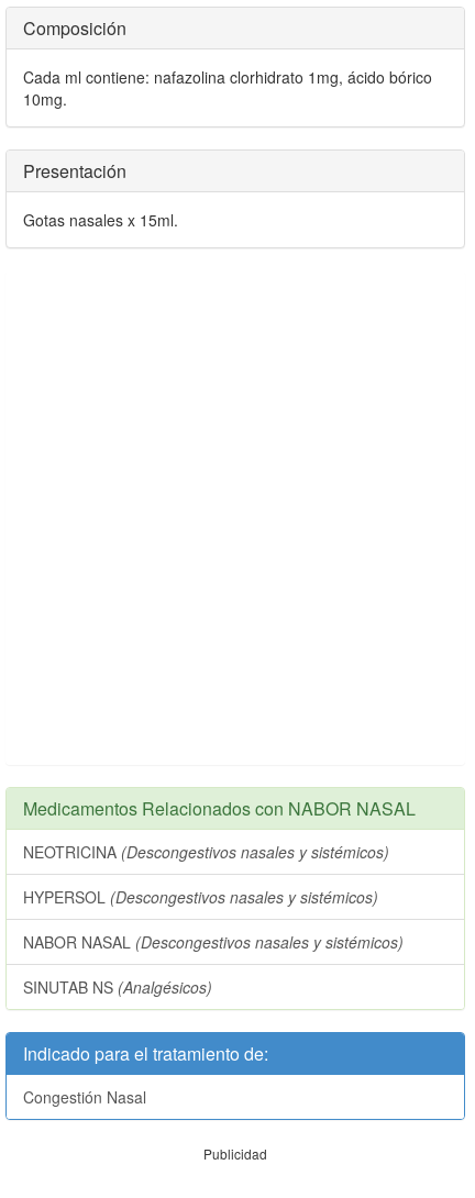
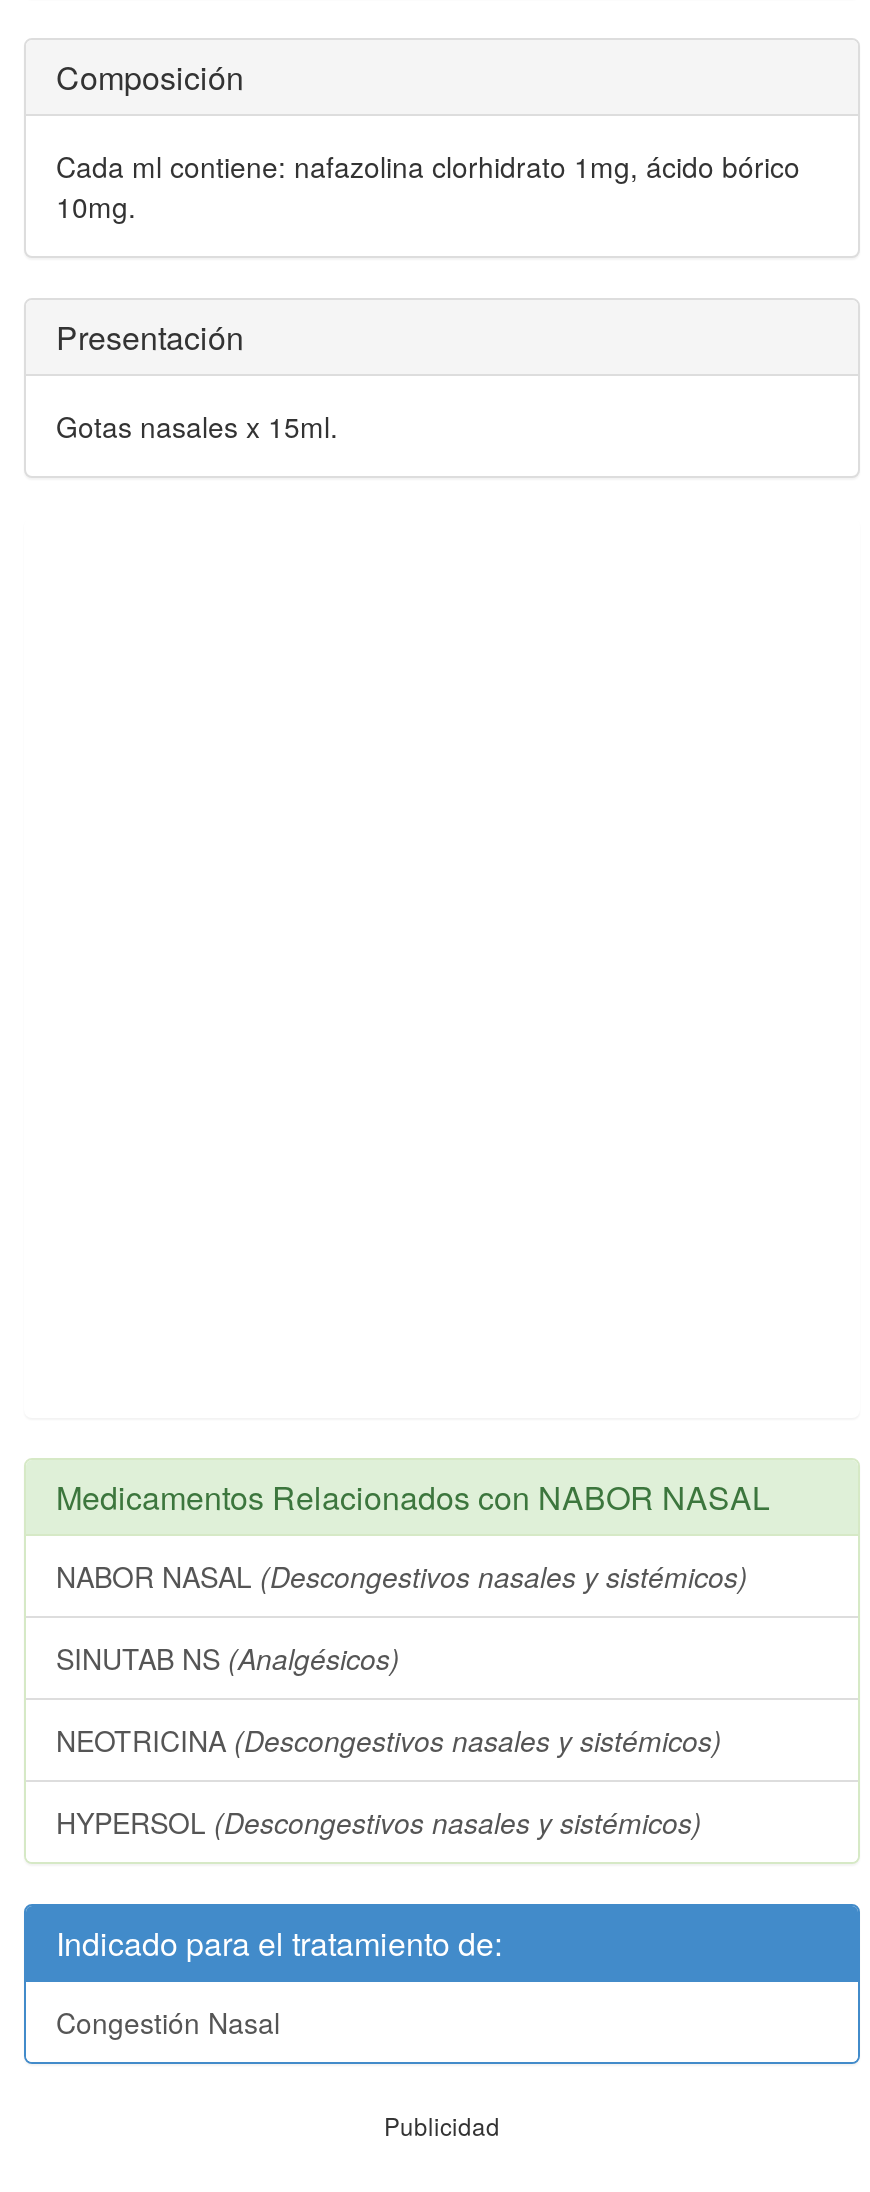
moved down: NEOTRICINA (Descongestivos nasales y sistémicos) | HYPERSOL (Descongestivos nasales y sistémicos)

moved up: NABOR NASAL (Descongestivos nasales y sistémicos) | SINUTAB NS (Analgésicos)
